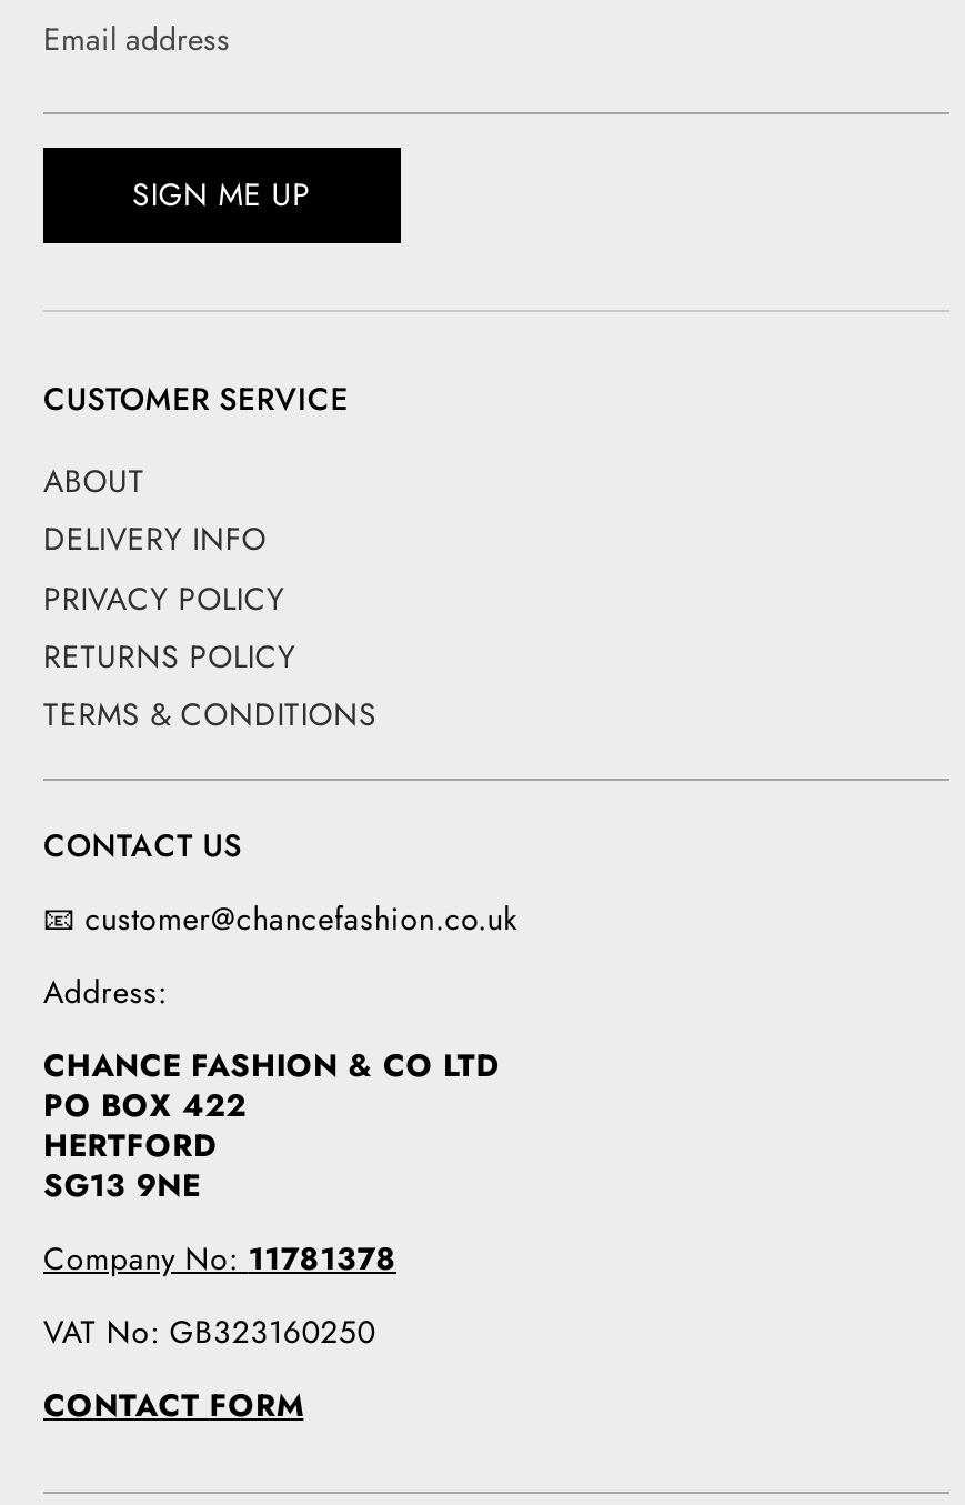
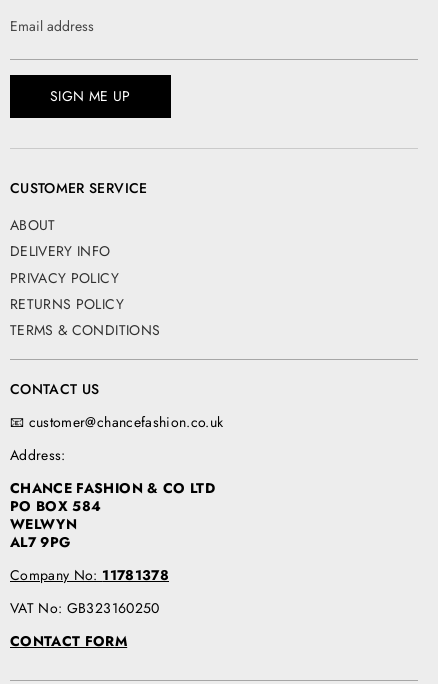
- PO BOX 422
- HERTFORD
- SG13 9NE
+ PO BOX 584
+ WELWYN
+ AL7 9PG
